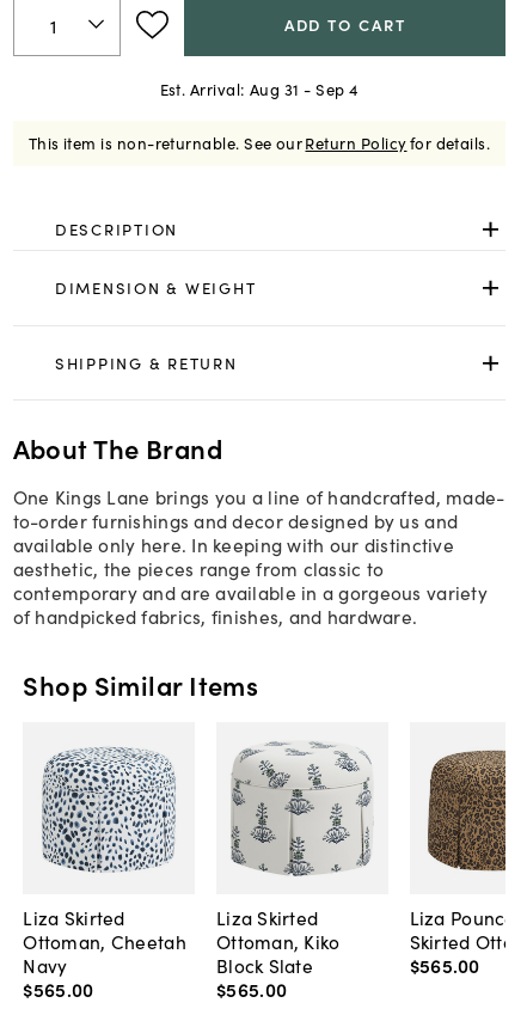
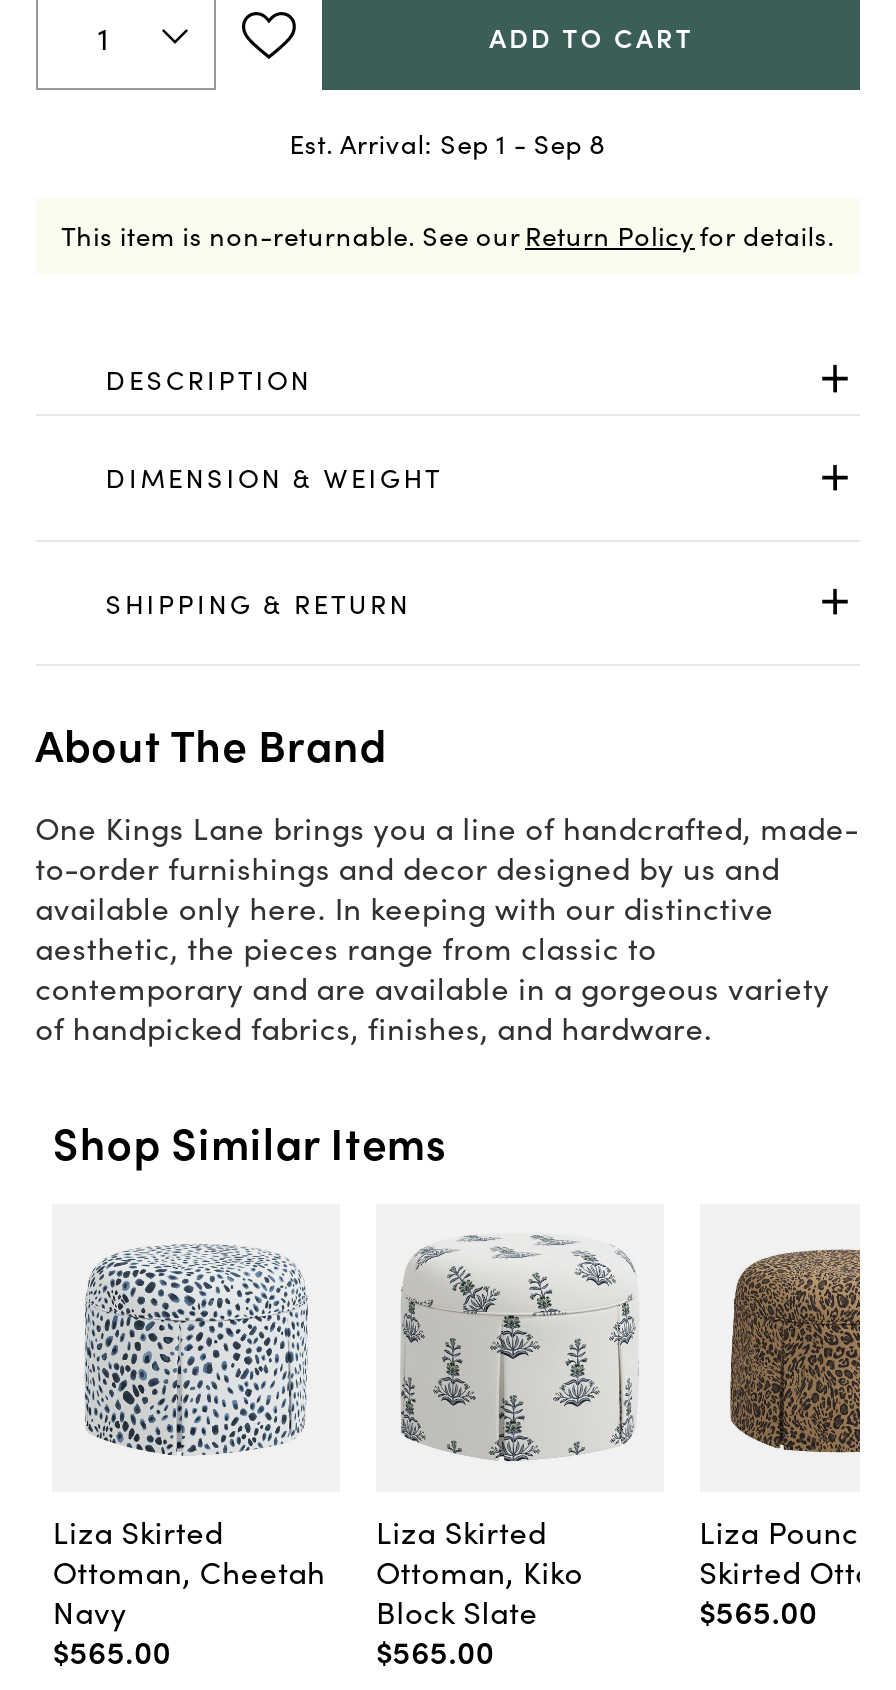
- Est. Arrival: Aug 31 - Sep 4
+ Est. Arrival: Sep 1 - Sep 8
